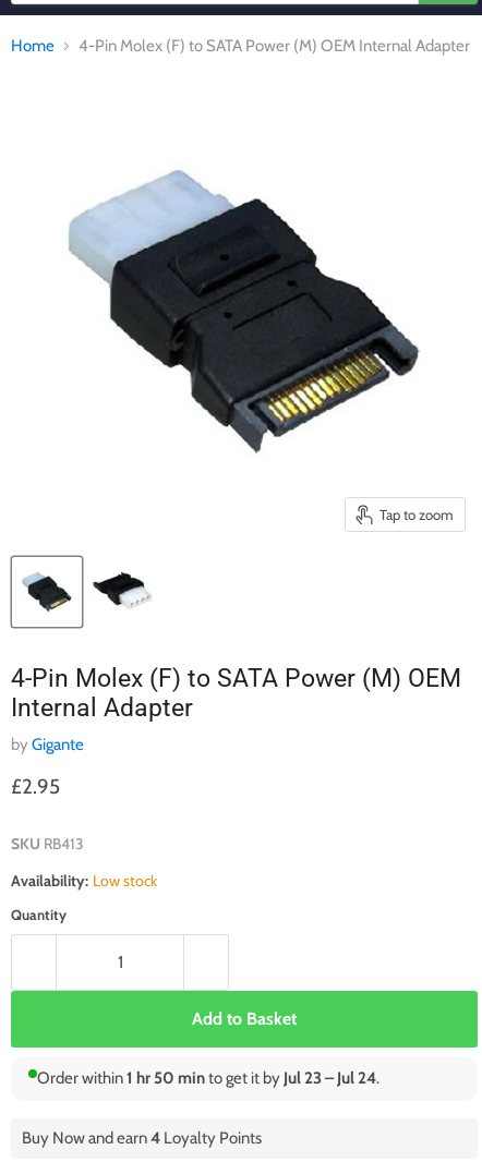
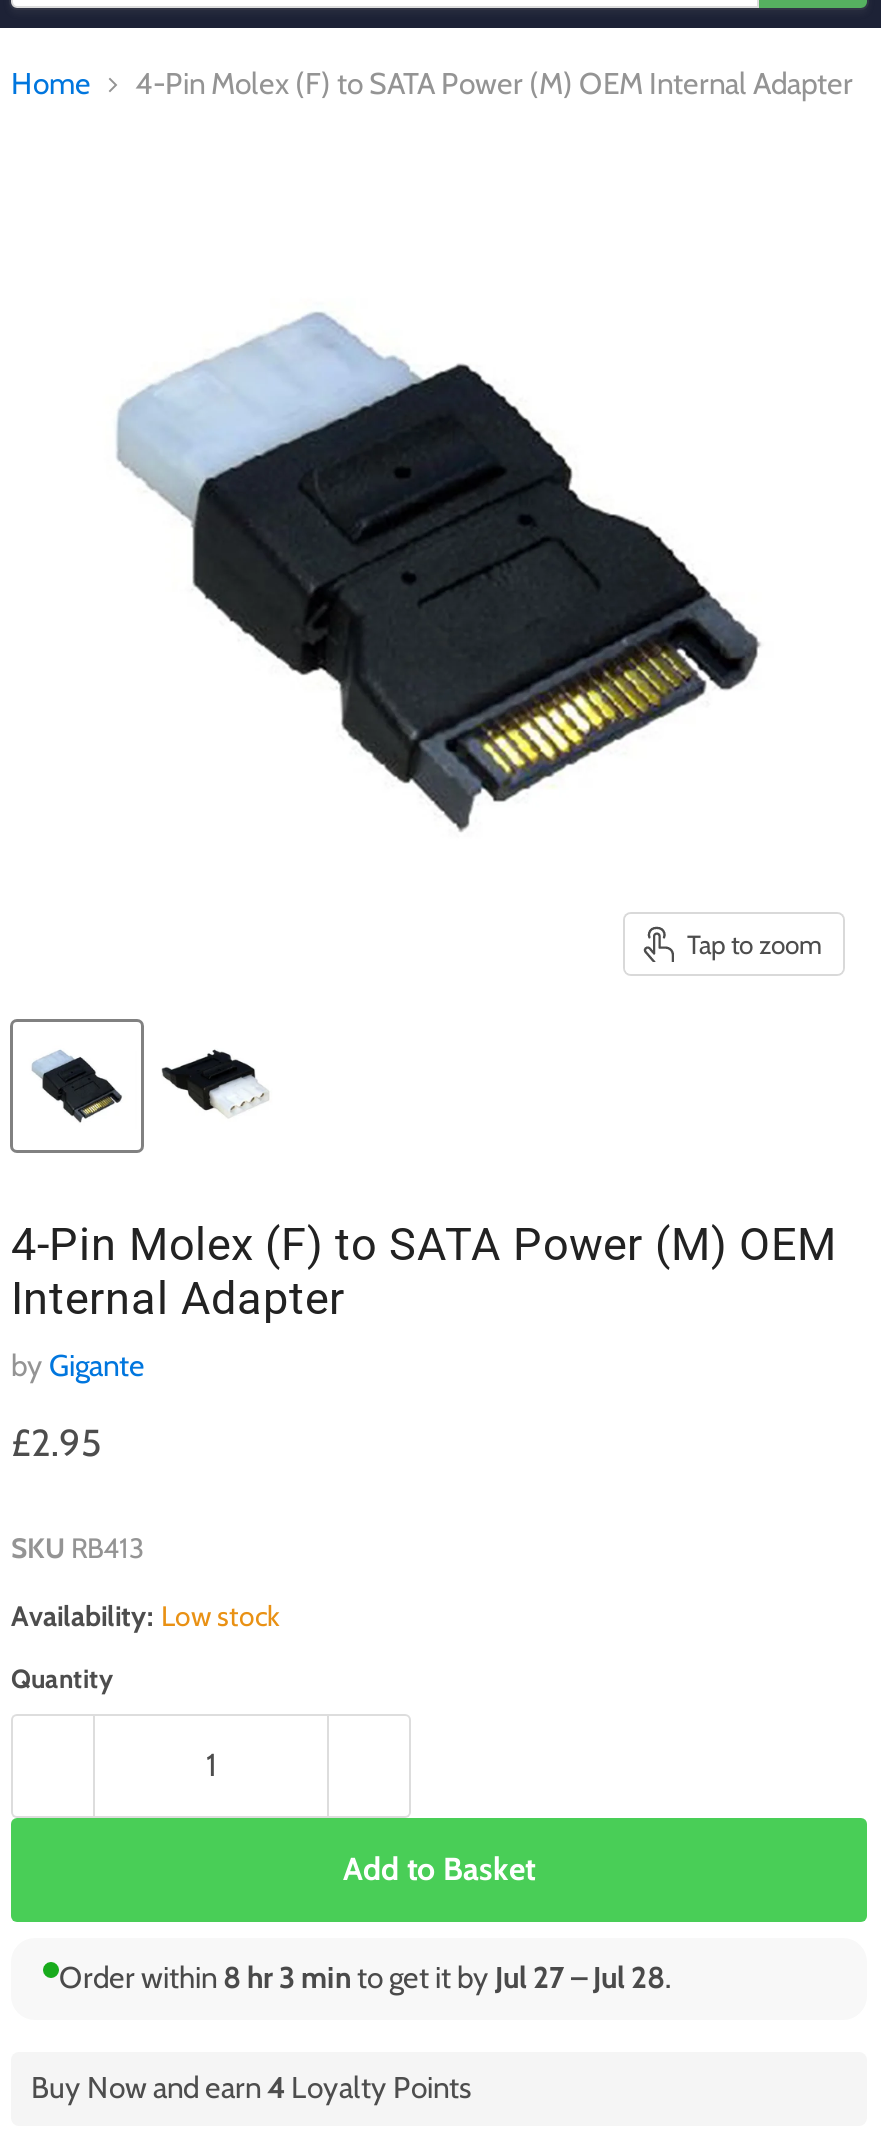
- Order within 1 hr 50 min to get it by Jul 23 – Jul 24.
+ Order within 8 hr 3 min to get it by Jul 27 – Jul 28.
